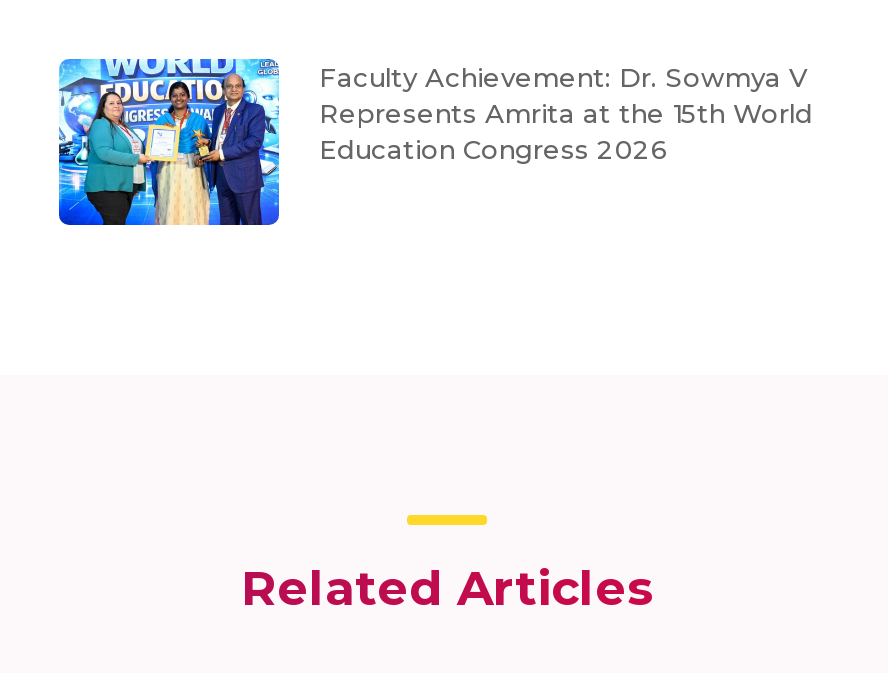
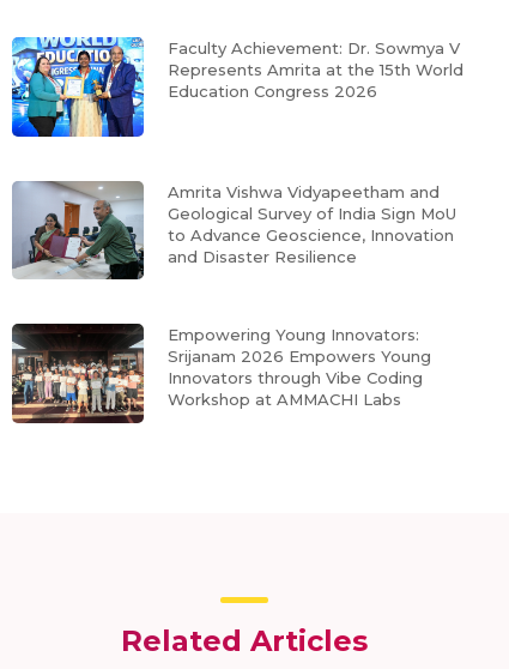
+ [image]
+ Amrita Vishwa Vidyapeetham and
+ Geological Survey of India Sign MoU
+ to Advance Geoscience, Innovation
+ and Disaster Resilience

+ [image]
+ Empowering Young Innovators:
+ Srijanam 2026 Empowers Young
+ Innovators through Vibe Coding
+ Workshop at AMMACHI Labs
